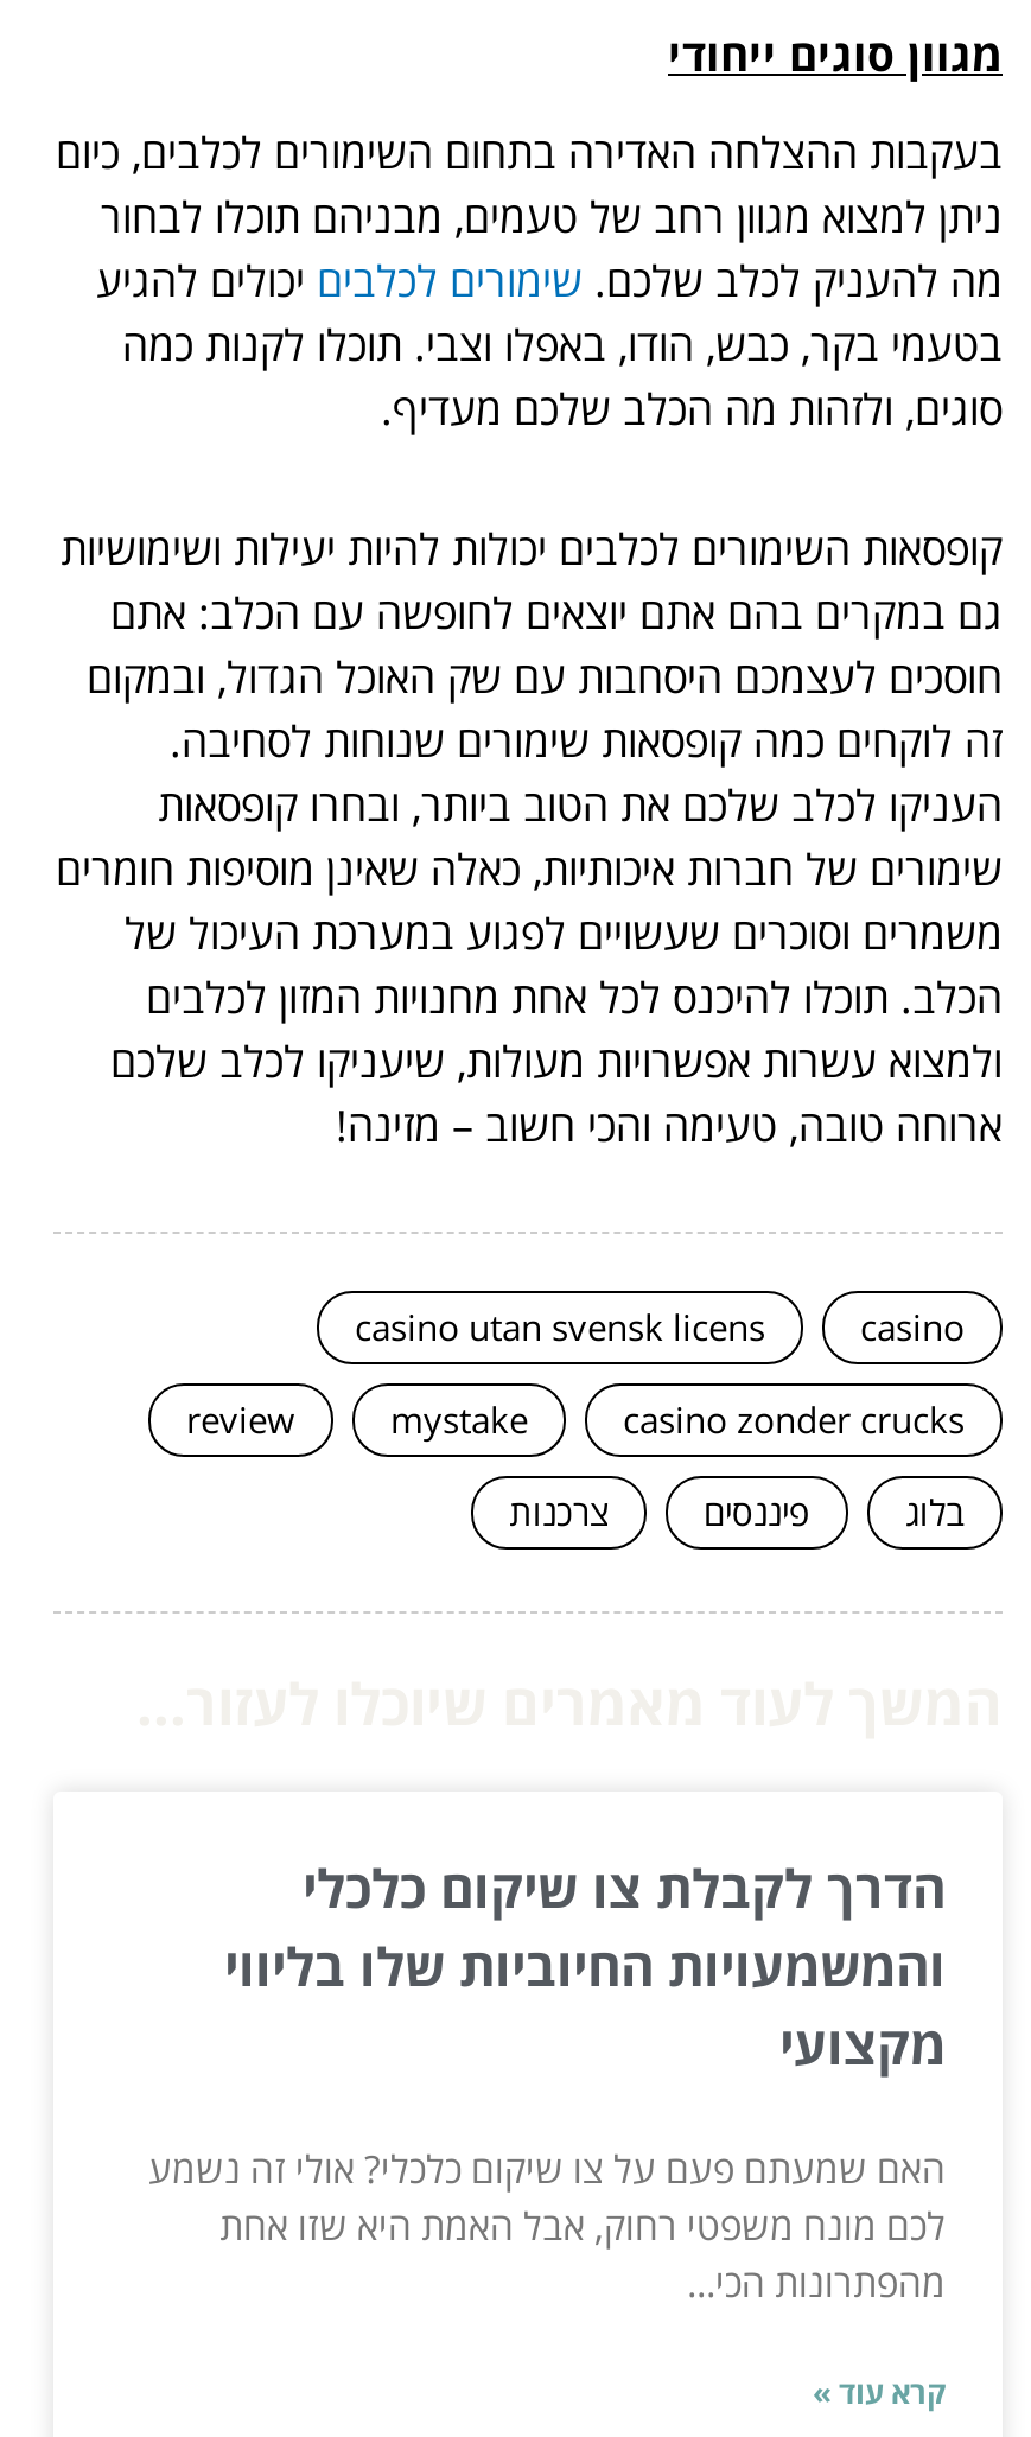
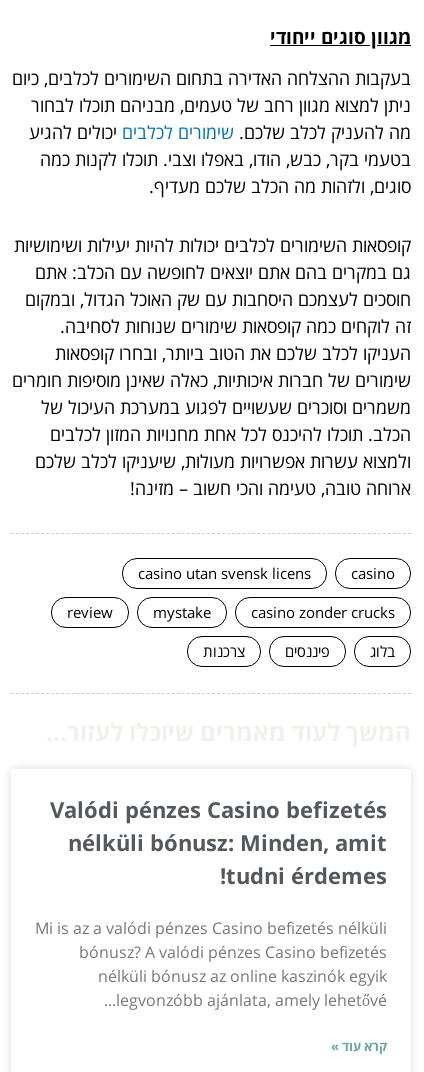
- הדרך לקבלת צו שיקום כלכלי
- והמשמעויות החיוביות שלו בליווי
- מקצועי
+ Valódi pénzes Casino befizetés
+ nélküli bónusz: Minden, amit
+ tudni érdemes!

- האם שמעתם פעם על צו שיקום כלכלי? אולי זה נשמע
- לכם מונח משפטי רחוק, אבל האמת היא שזו אחת
- מהפתרונות הכי...
+ Mi is az a valódi pénzes Casino befizetés nélküli
+ bónusz? A valódi pénzes Casino befizetés
+ nélküli bónusz az online kaszinók egyik
+ legvonzóbb ajánlata, amely lehetővé...
